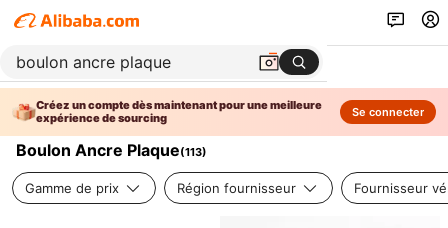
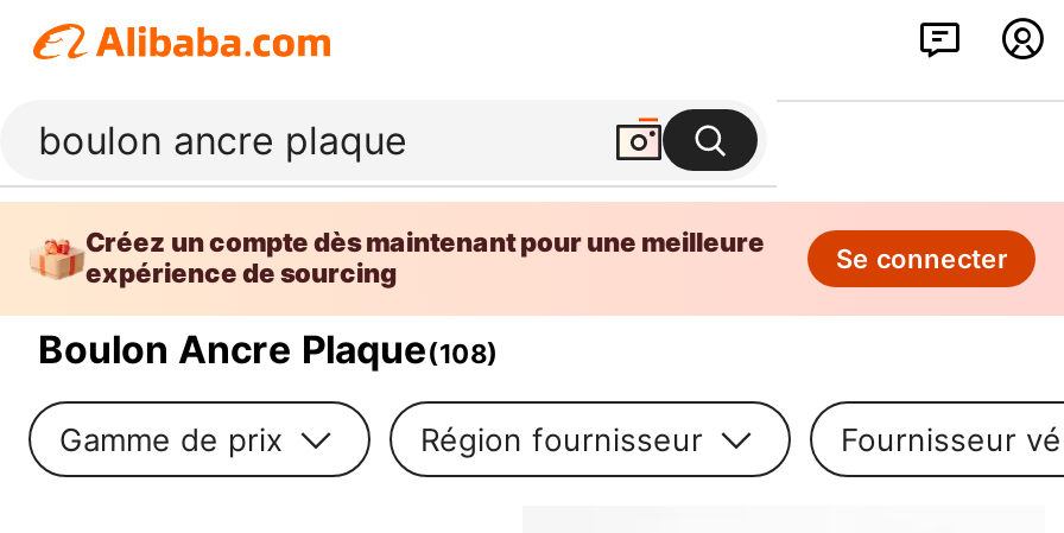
- Boulon Ancre Plaque(113)
+ Boulon Ancre Plaque(108)
